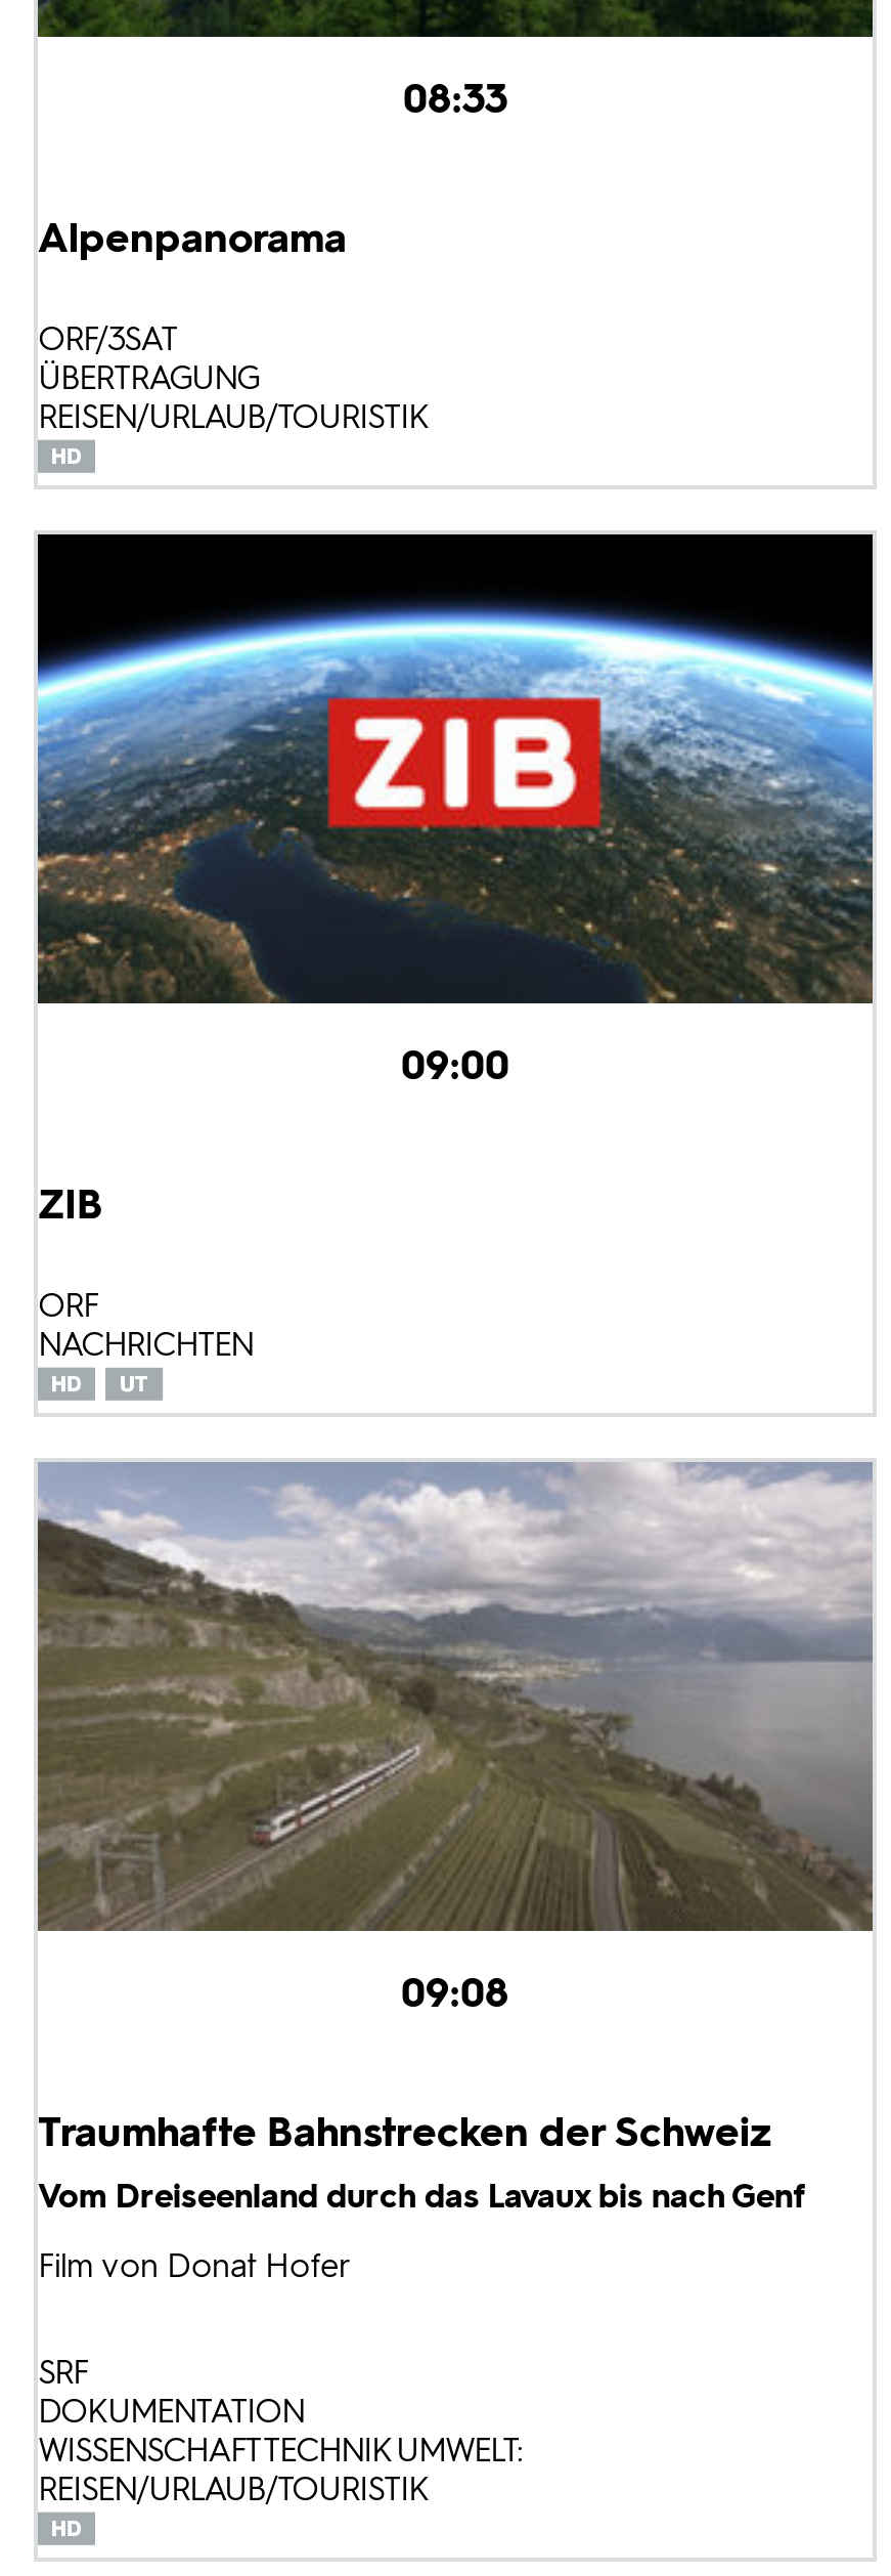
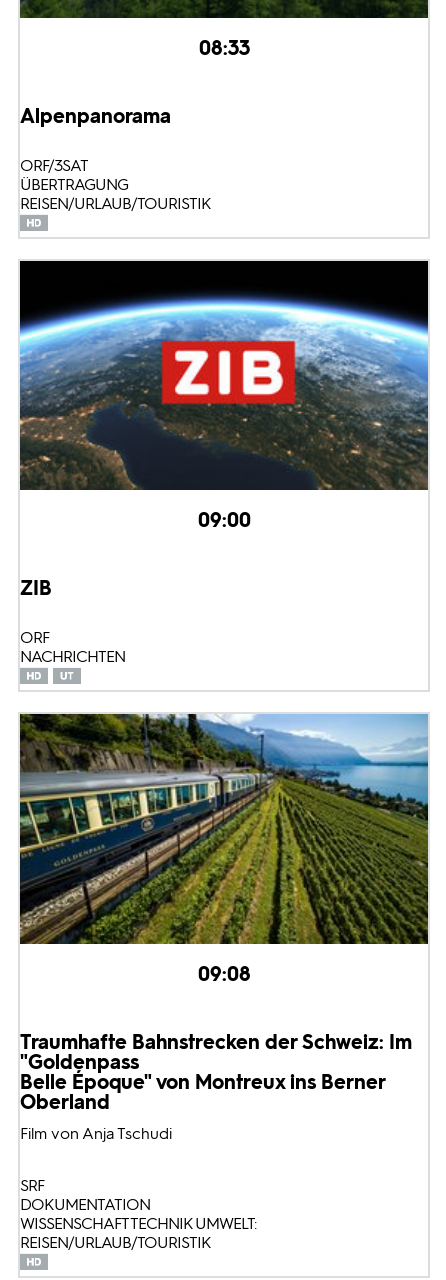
- [image]
+ [image]

- Traumhafte Bahnstrecken der Schweiz
- Vom Dreiseenland durch das Lavaux bis nach Genf
- Film von Donat Hofer
+ Traumhafte Bahnstrecken der Schweiz: Im
+ "Goldenpass
+ Belle Époque" von Montreux ins Berner
+ Oberland
+ Film von Anja Tschudi
